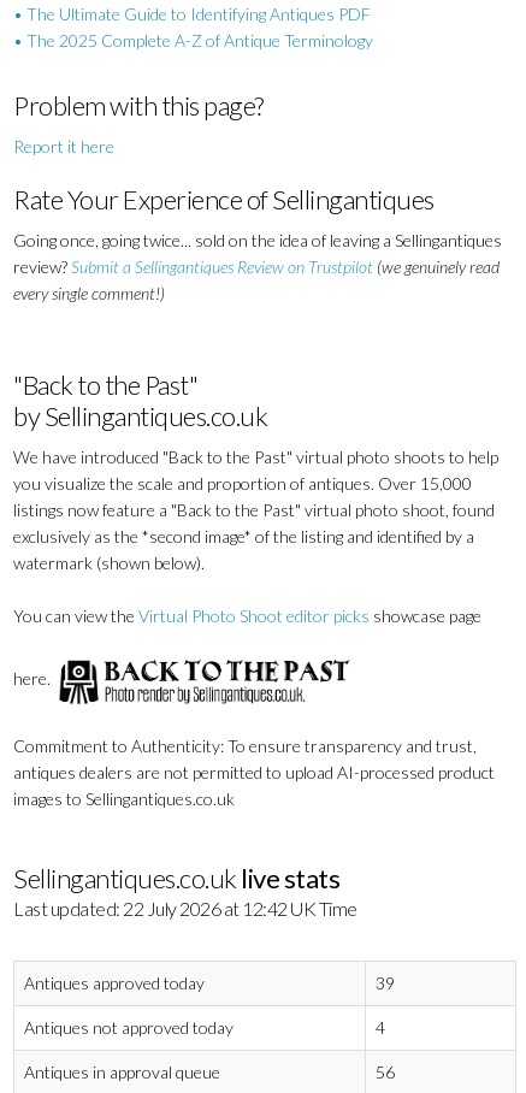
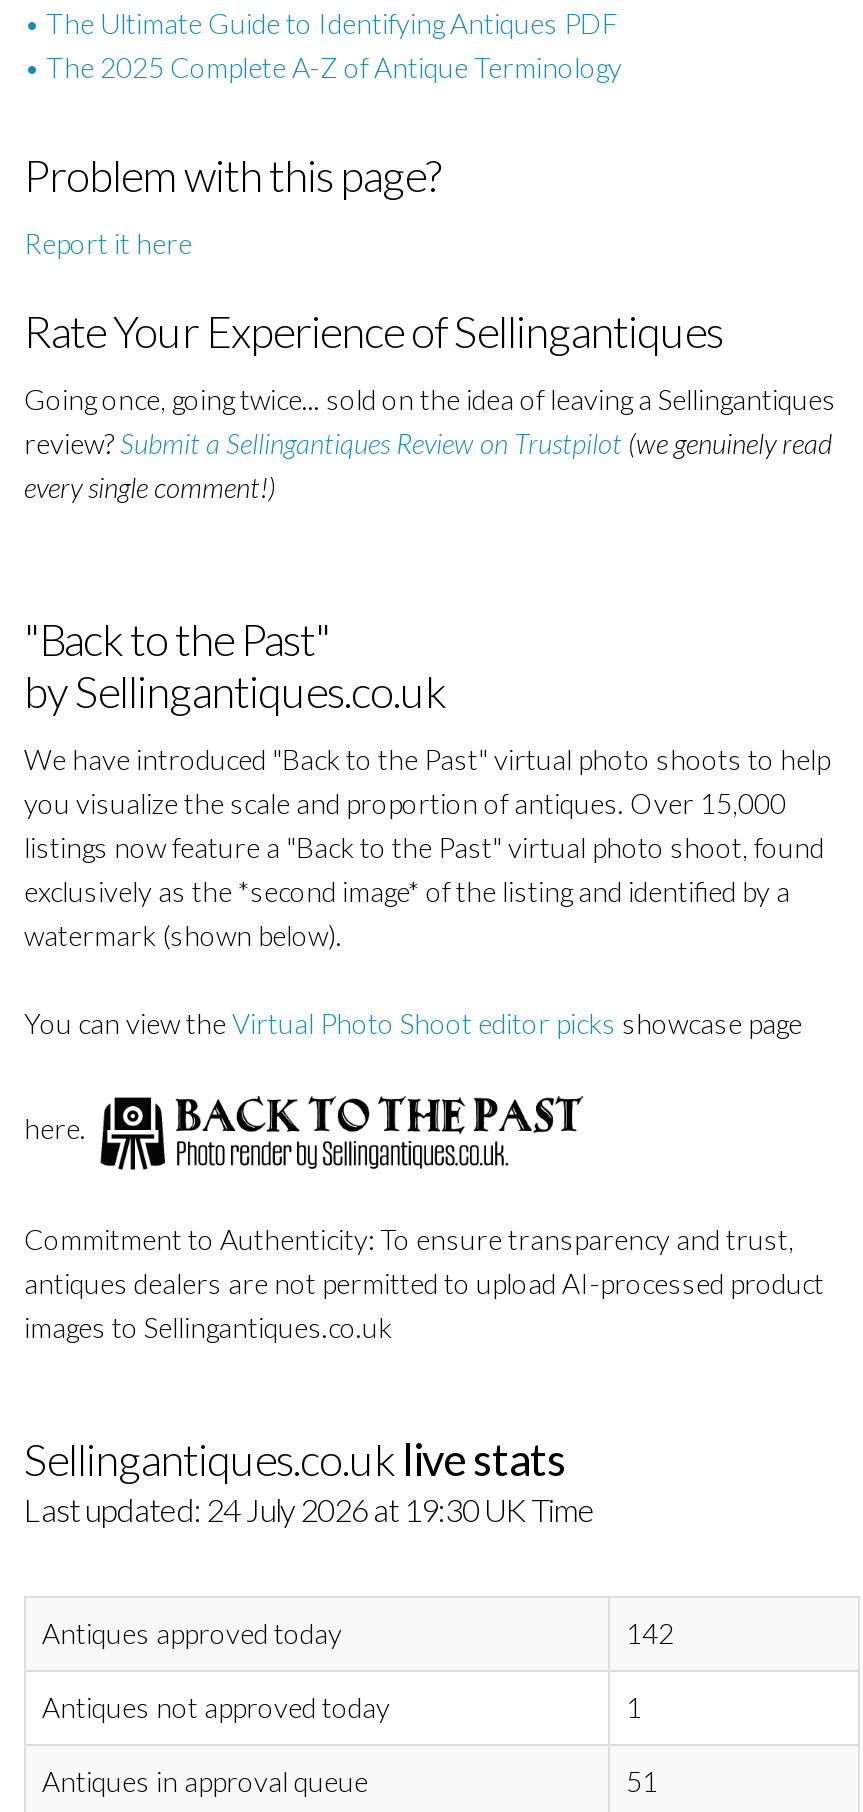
- Last updated: 22 July 2026 at 12:42 UK Time
+ Last updated: 24 July 2026 at 19:30 UK Time

- 39
+ 142

- 4
+ 1

- 56
+ 51
